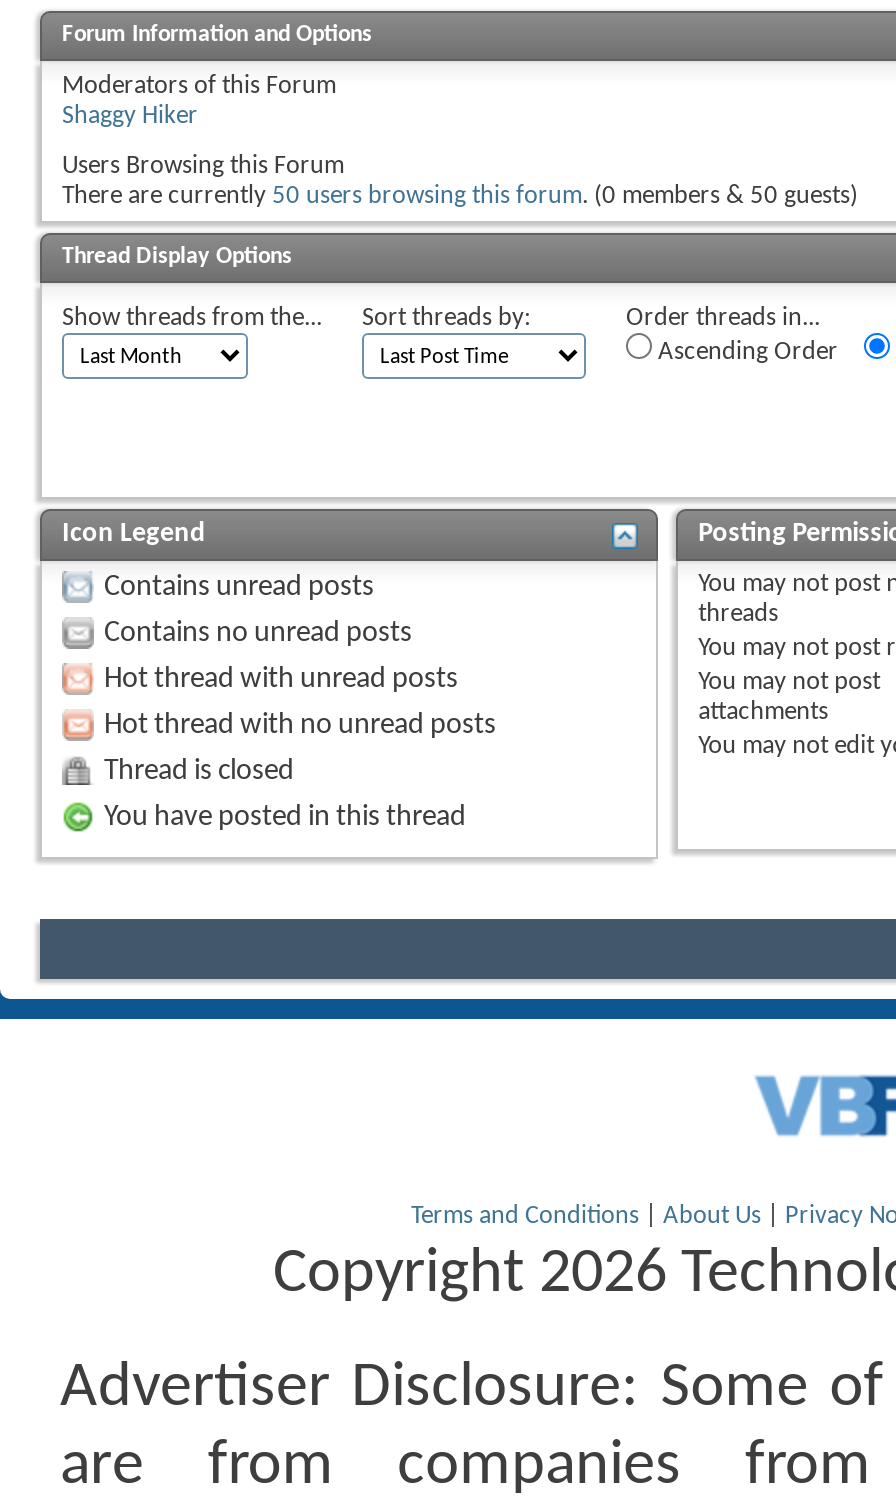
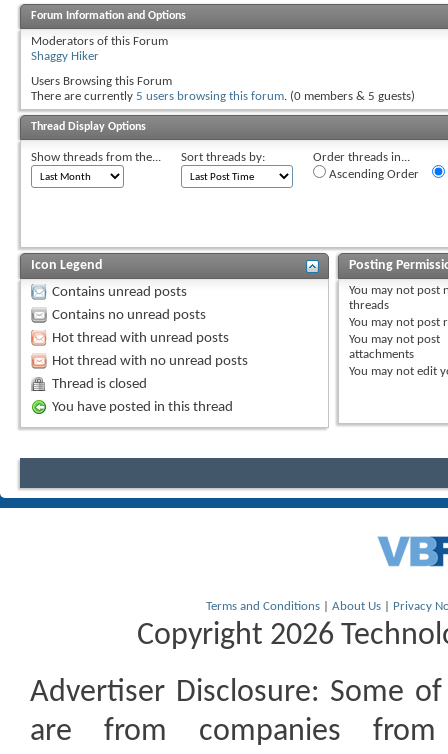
- There are currently 50 users browsing this forum. (0 members & 50 guests)
+ There are currently 5 users browsing this forum. (0 members & 5 guests)
